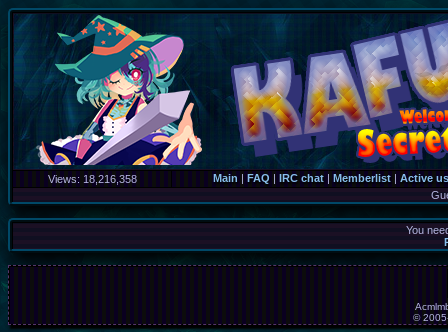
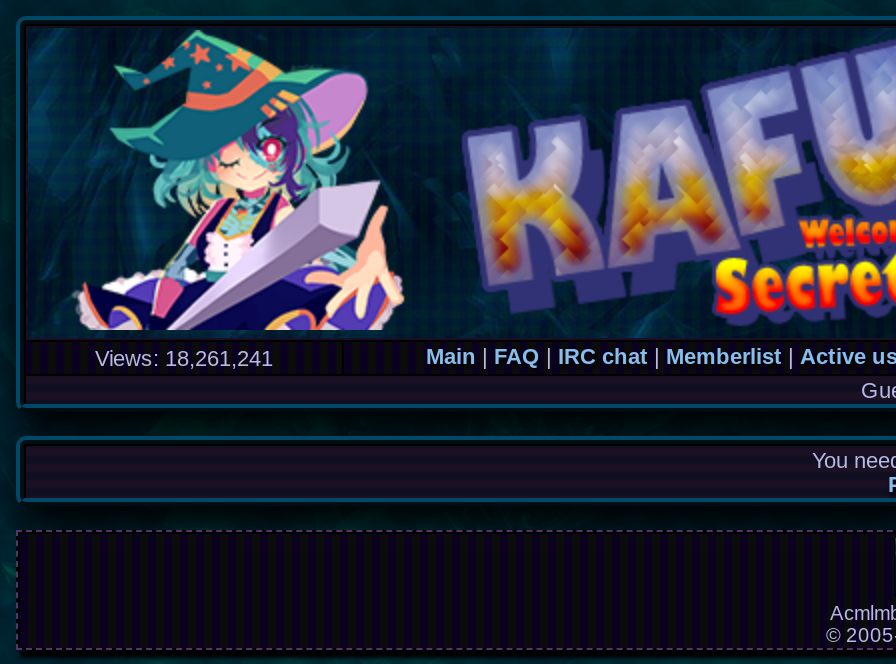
- Views: 18,216,358
+ Views: 18,261,241
